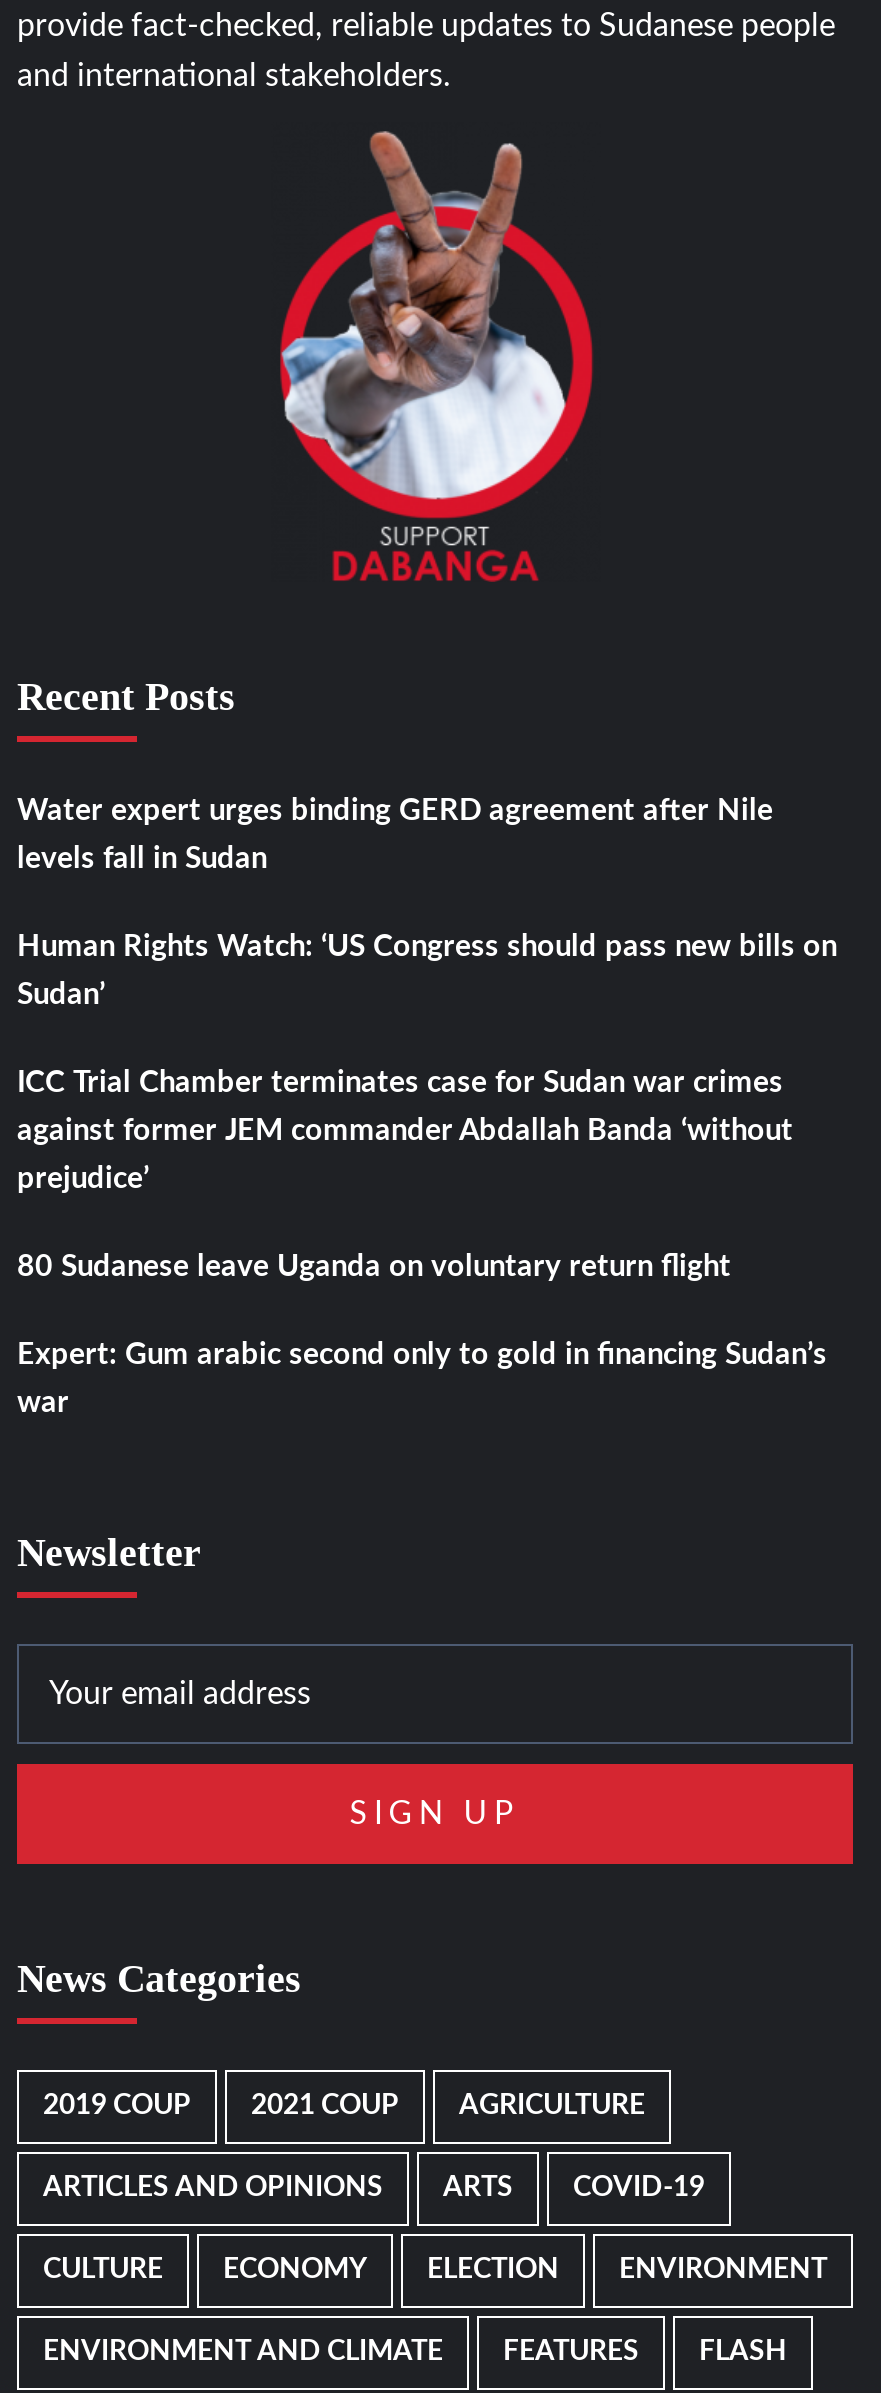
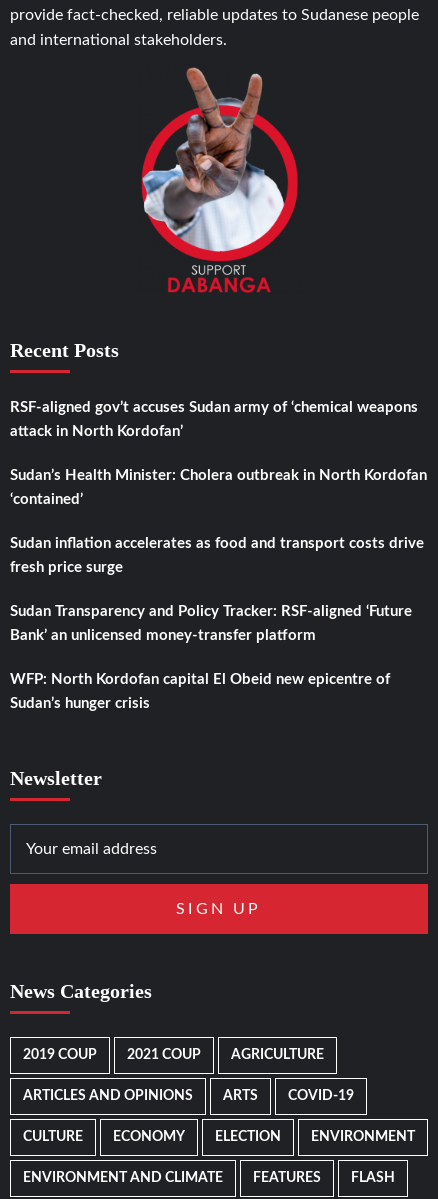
- Water expert urges binding GERD agreement after Nile
+ RSF-aligned gov’t accuses Sudan army of ‘chemical weapons

- levels fall in Sudan
+ attack in North Kordofan’

- Human Rights Watch: ‘US Congress should pass new bills on
+ Sudan’s Health Minister: Cholera outbreak in North Kordofan

- Sudan’
+ ‘contained’

- ICC Trial Chamber terminates case for Sudan war crimes
+ Sudan inflation accelerates as food and transport costs drive

- against former JEM commander Abdallah Banda ‘without
+ fresh price surge

- prejudice’
+ Sudan Transparency and Policy Tracker: RSF-aligned ‘Future

- 80 Sudanese leave Uganda on voluntary return flight
+ Bank’ an unlicensed money-transfer platform

- Expert: Gum arabic second only to gold in financing Sudan’s
+ WFP: North Kordofan capital El Obeid new epicentre of

- war
+ Sudan’s hunger crisis
